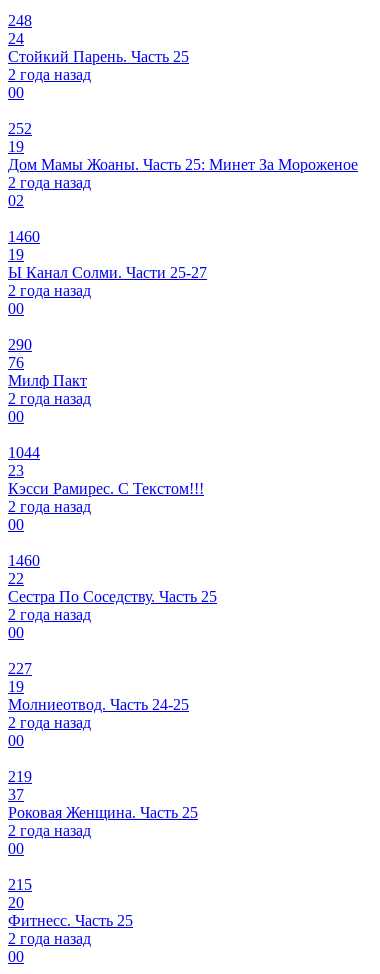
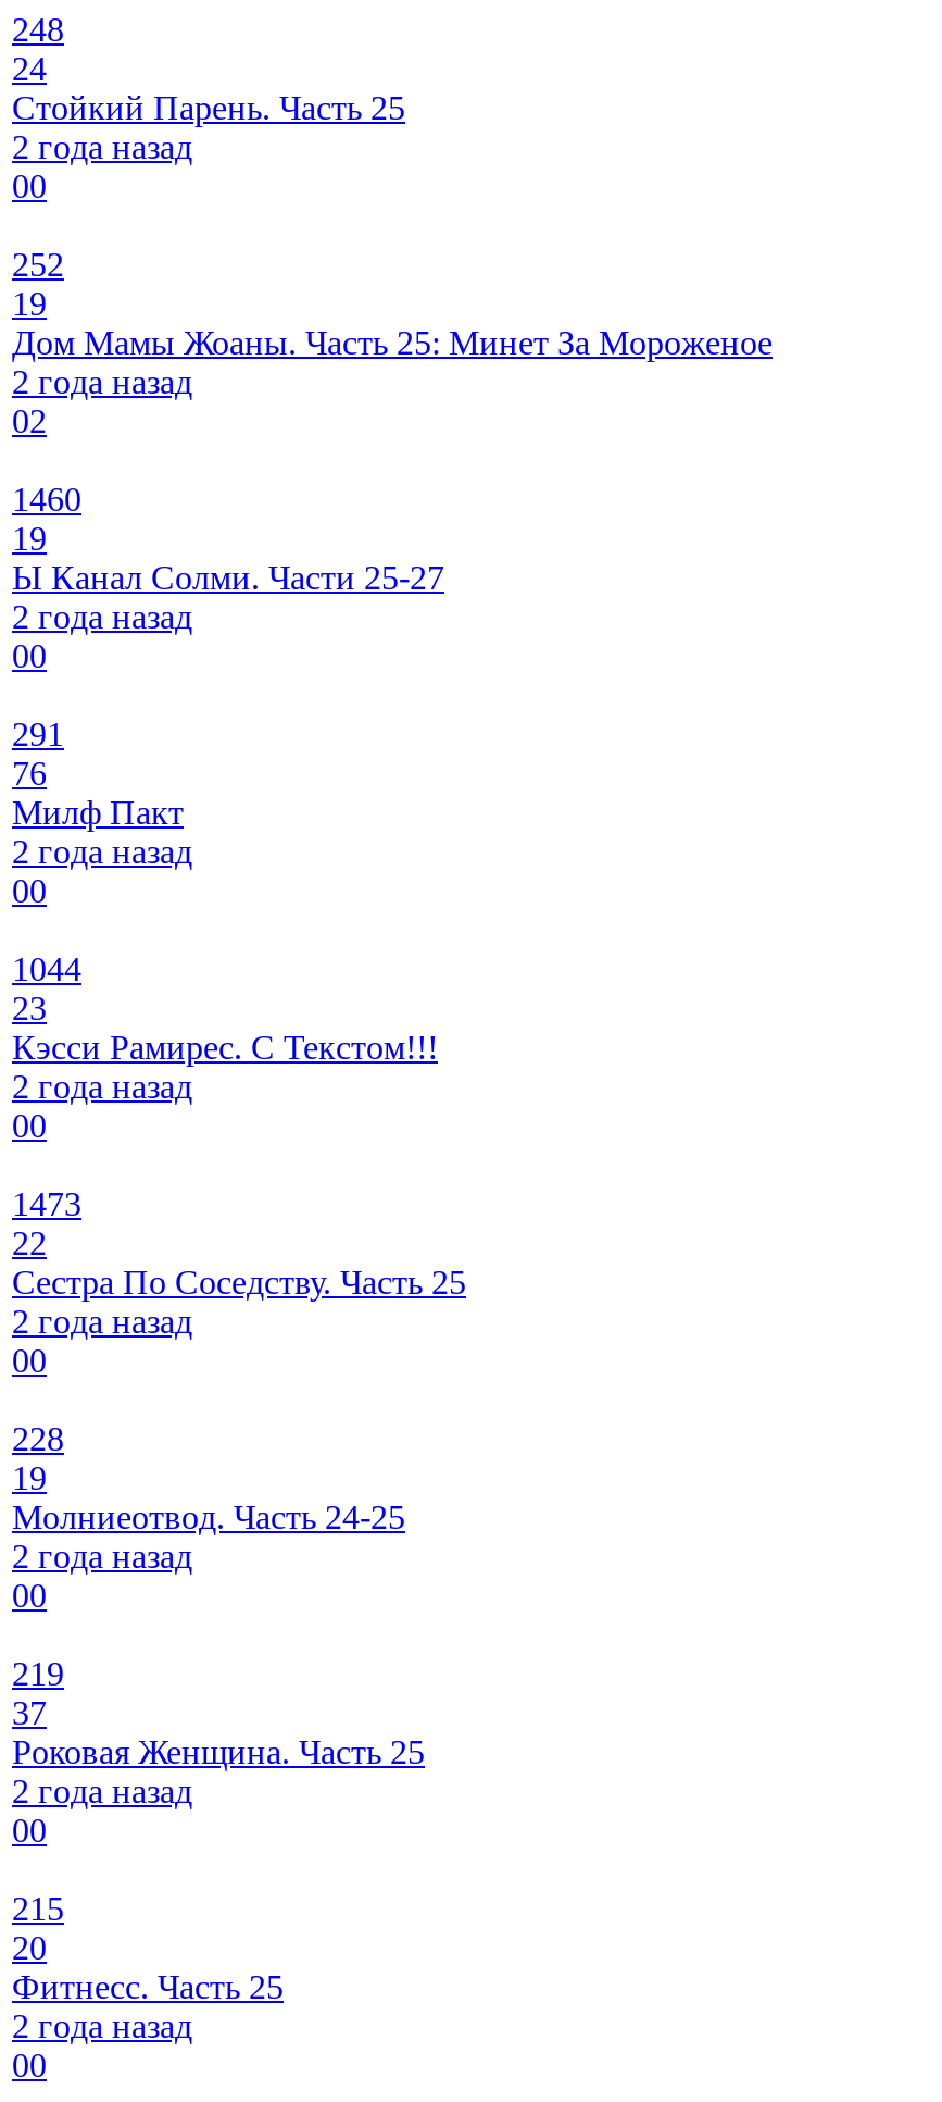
- 290
+ 291

- 1460
+ 1473

- 227
+ 228
